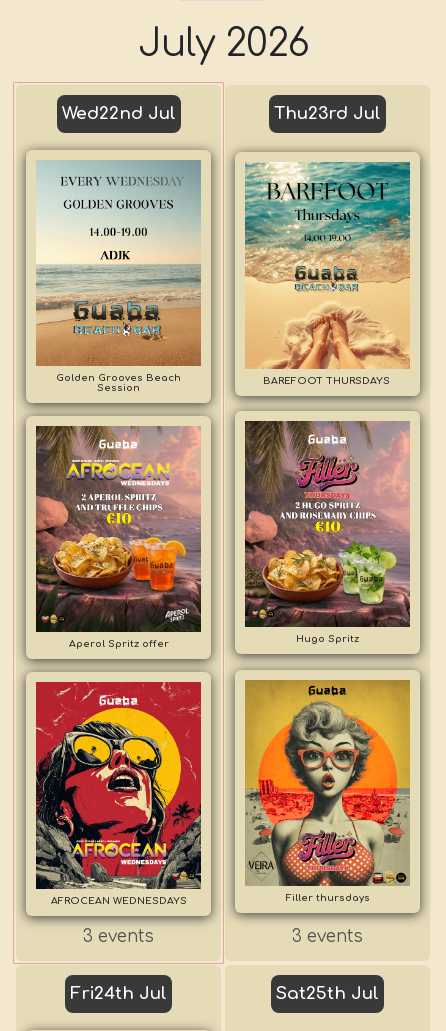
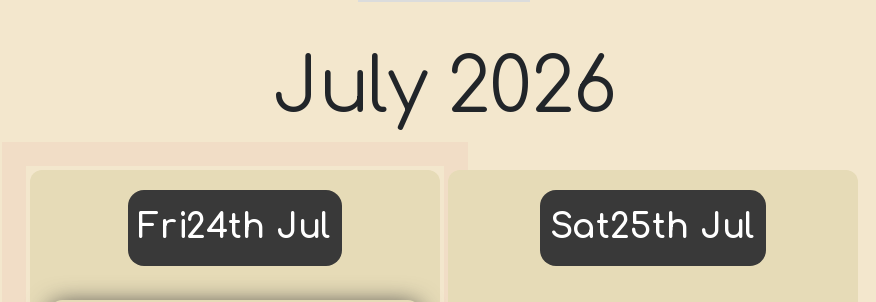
- Wed22nd Jul

- Thu23rd Jul

- [image]
- Golden Grooves Beach
- Session

- [image]
- BAREFOOT THURSDAYS

- [image]
- Aperol Spritz offer

- Hugo Spritz

- [image]
- AFROCEAN WEDNESDAYS
- 3 events

- Filler thursdays
- 3 events
